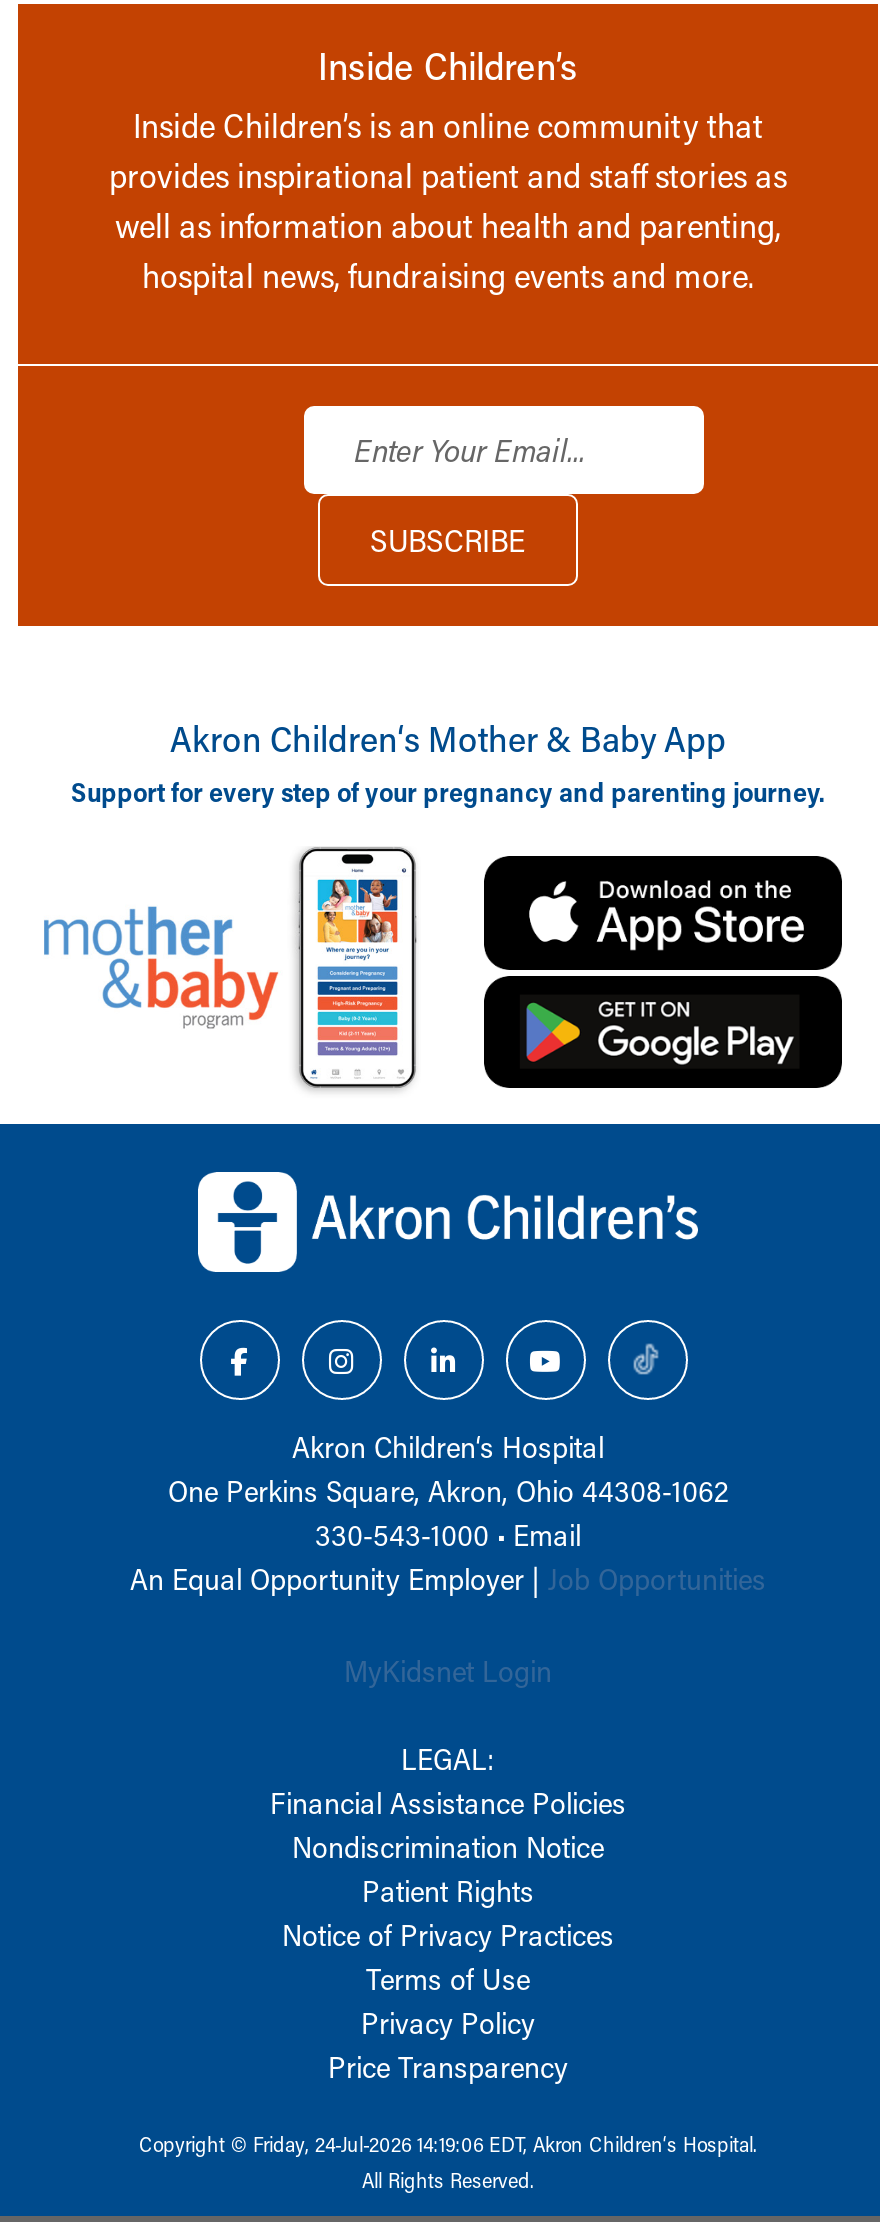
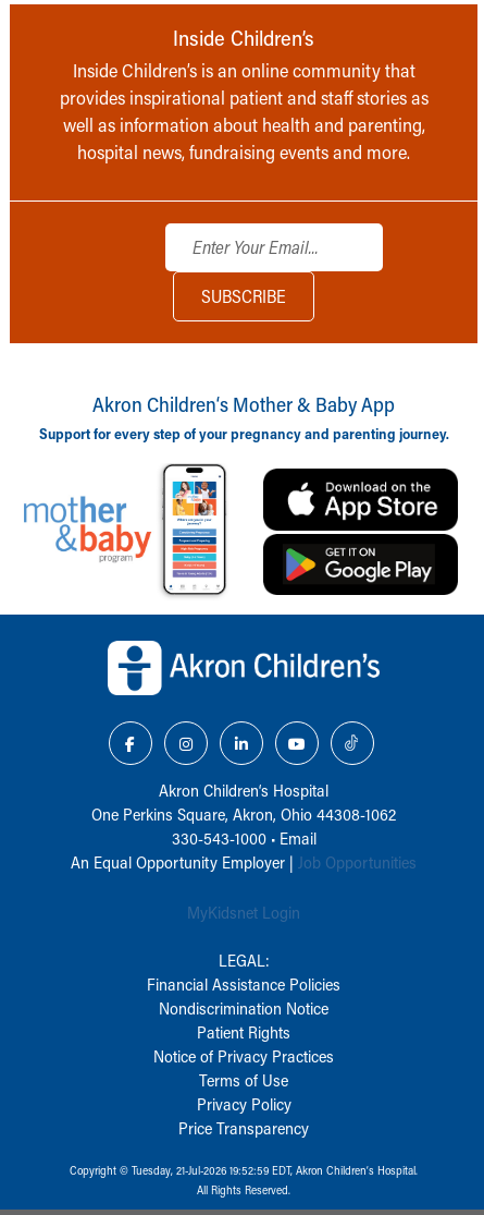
- Copyright © Friday, 24-Jul-2026 14:19:06 EDT, Akron Children‘s Hospital.
+ Copyright © Tuesday, 21-Jul-2026 19:52:59 EDT, Akron Children‘s Hospital.
